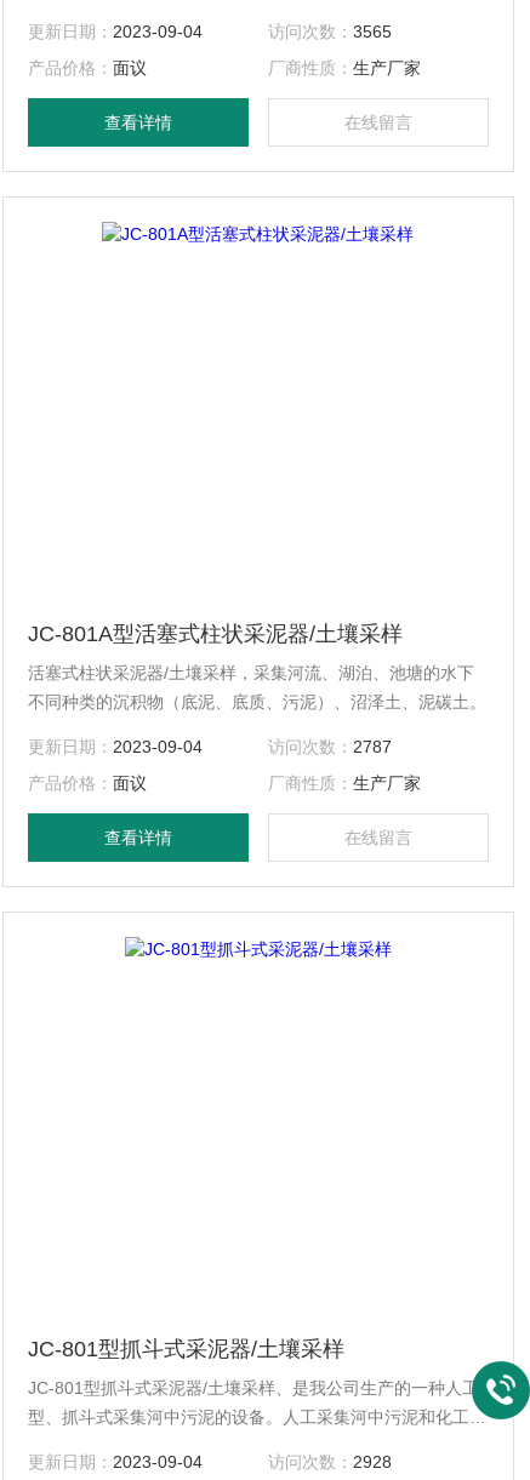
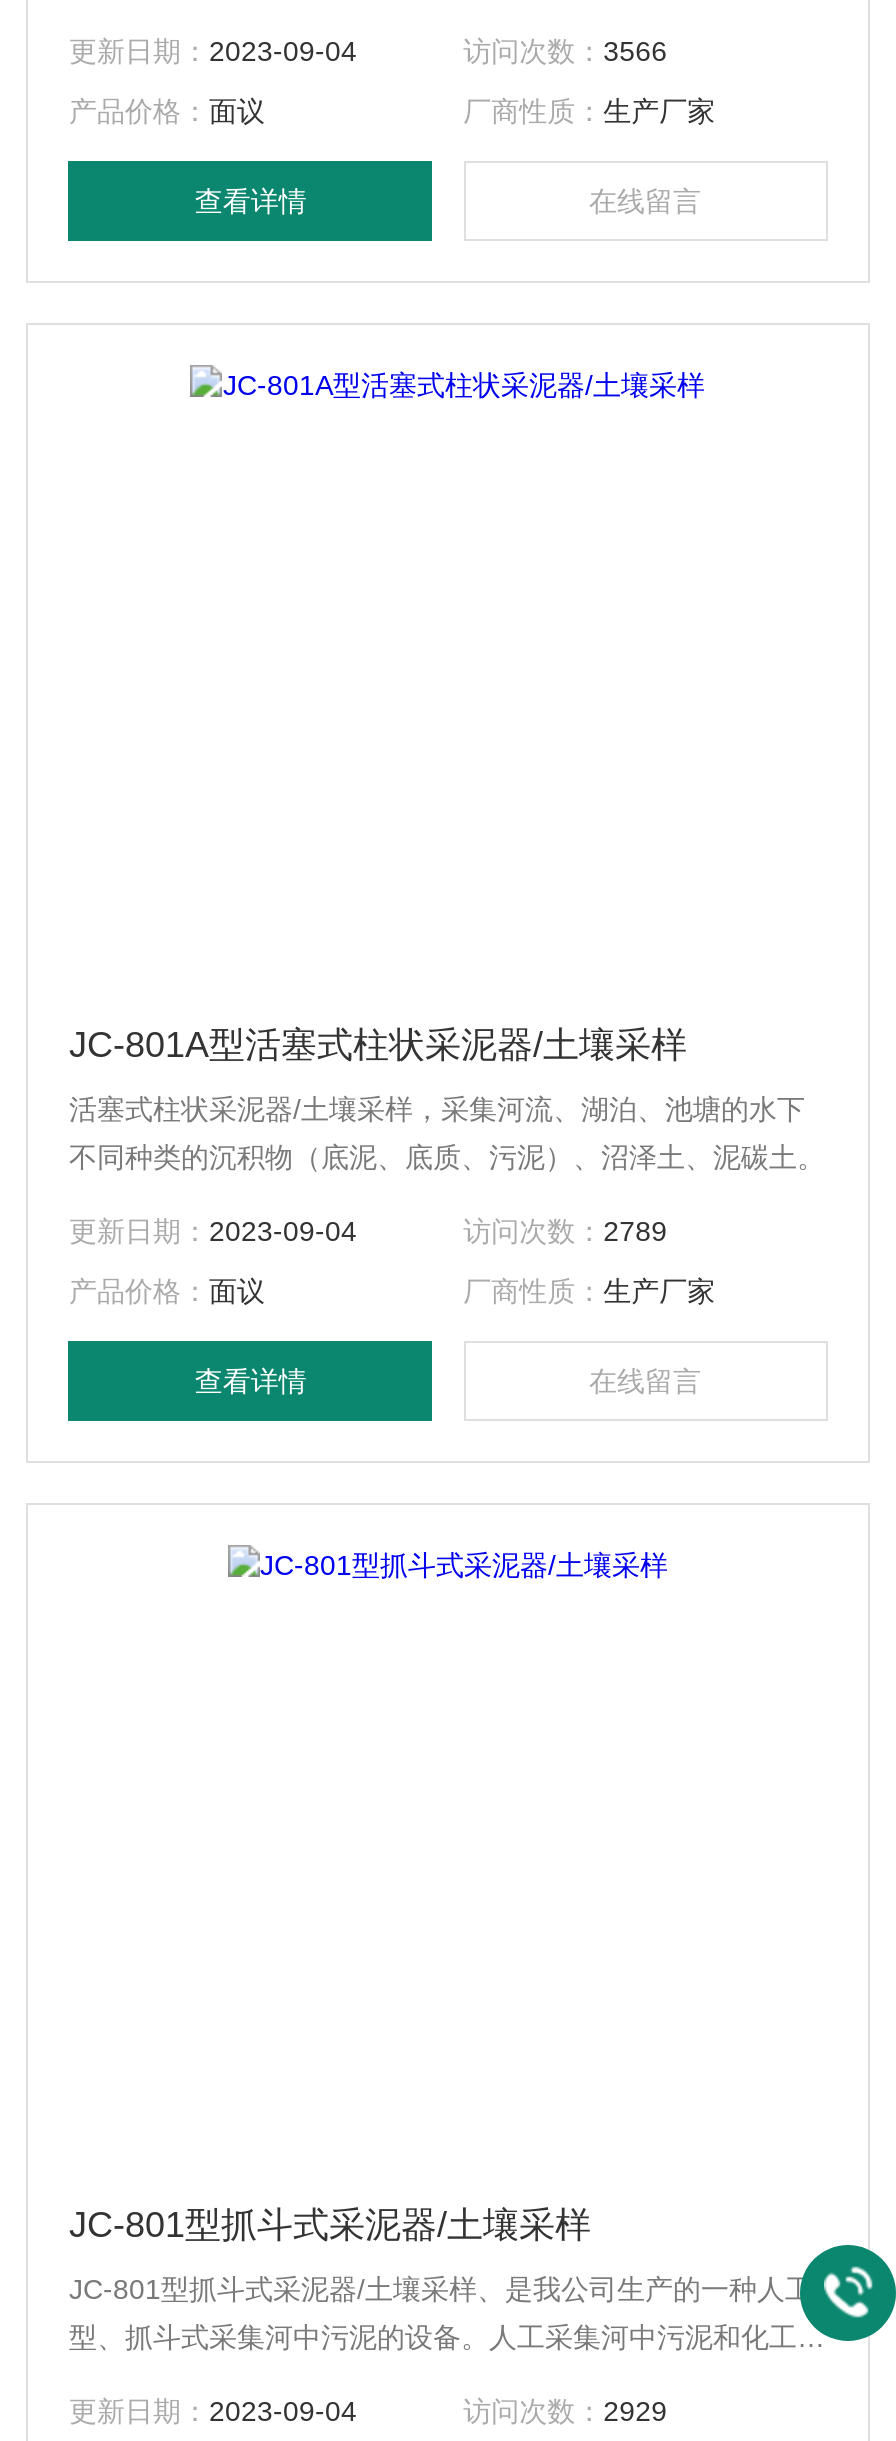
- 访问次数：3565
+ 访问次数：3566

- 访问次数：2787
+ 访问次数：2789

- 访问次数：2928
+ 访问次数：2929
